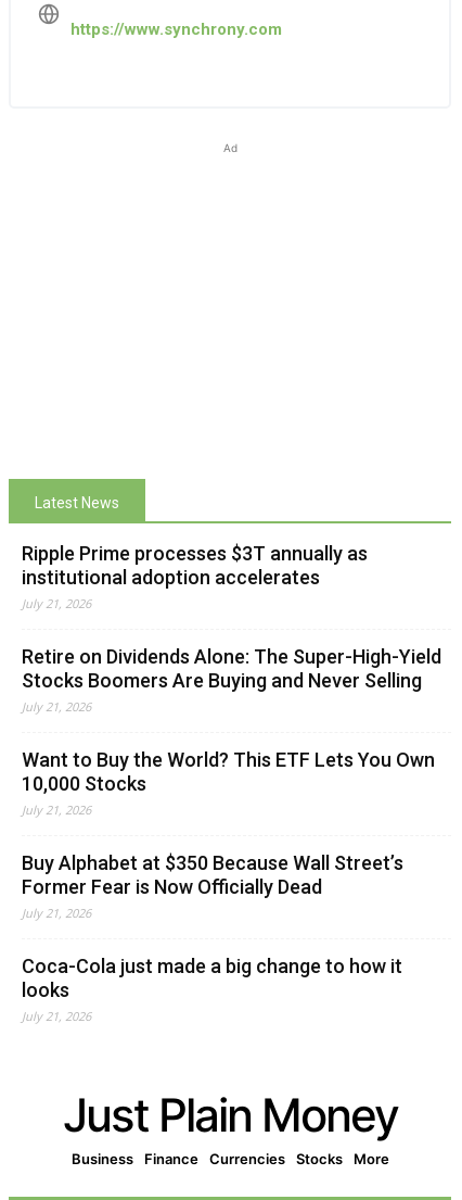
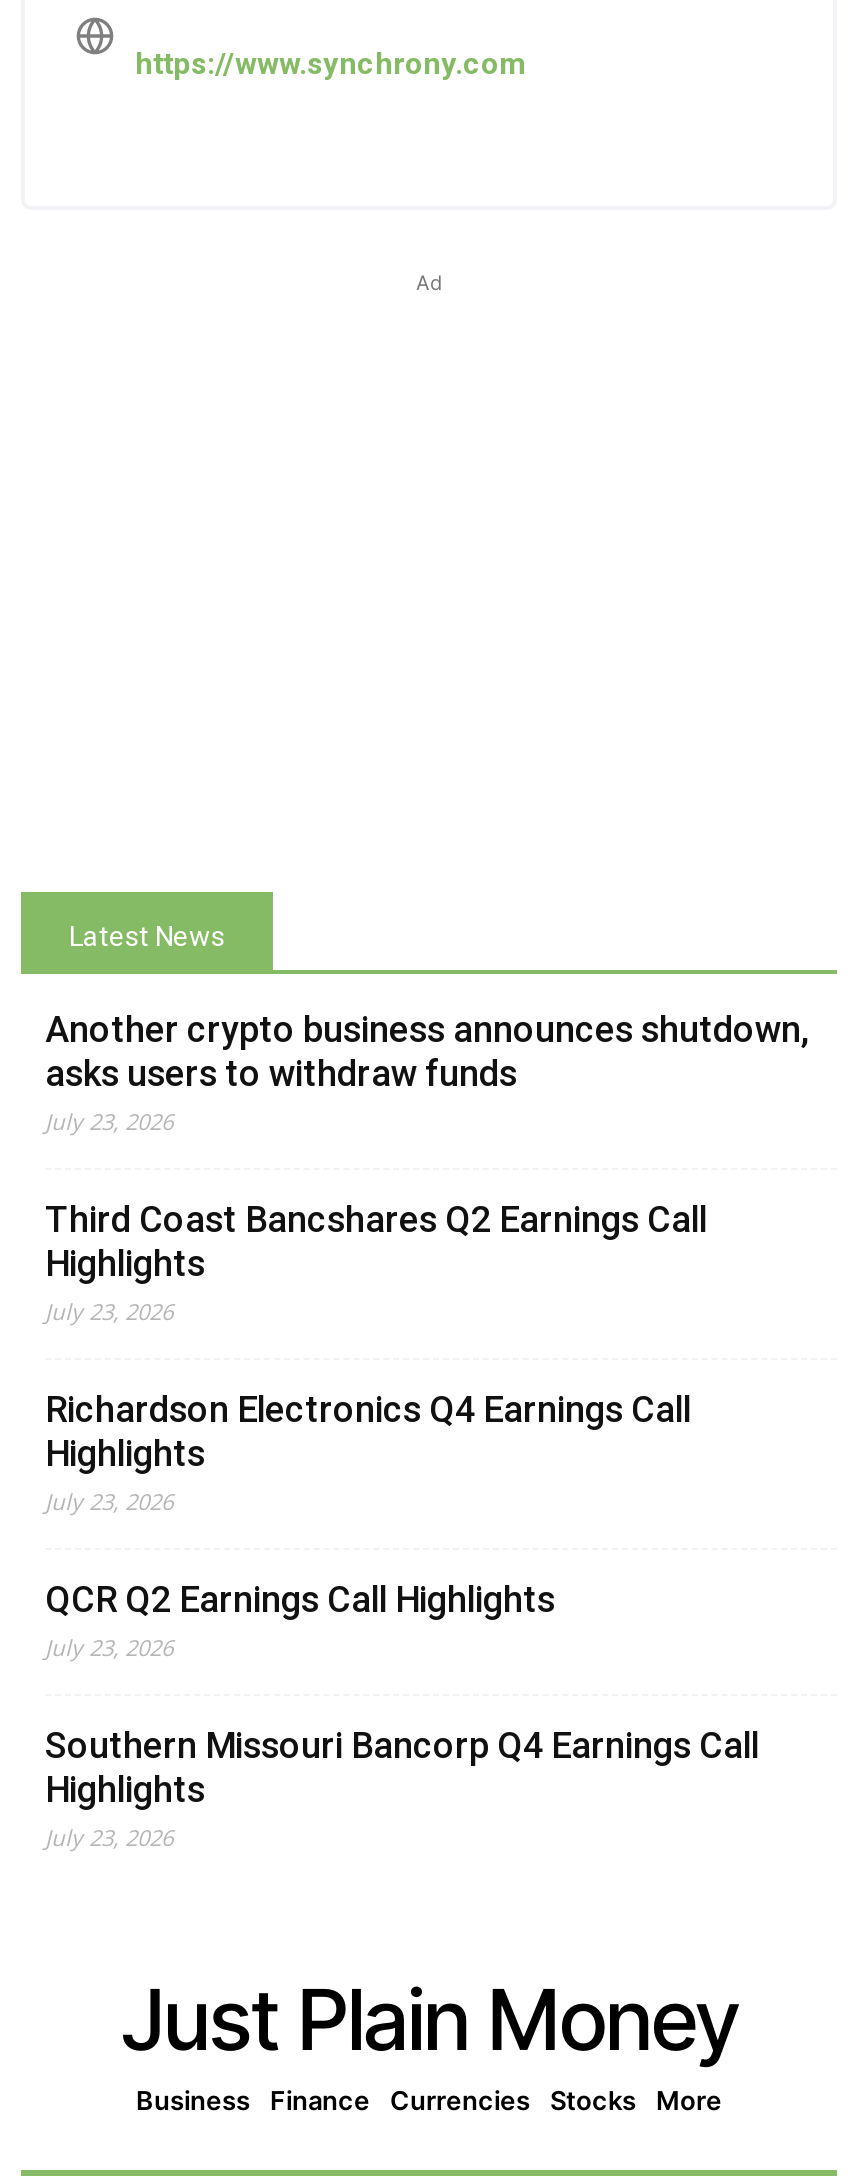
- Ripple Prime processes $3T annually as
- institutional adoption accelerates
- July 21, 2026
+ Another crypto business announces shutdown,
+ asks users to withdraw funds
+ July 23, 2026

- Retire on Dividends Alone: The Super-High-Yield
- Stocks Boomers Are Buying and Never Selling
- July 21, 2026
+ Third Coast Bancshares Q2 Earnings Call
+ Highlights
+ July 23, 2026

- Want to Buy the World? This ETF Lets You Own
- 10,000 Stocks
- July 21, 2026
+ Richardson Electronics Q4 Earnings Call
+ Highlights
+ July 23, 2026

- Buy Alphabet at $350 Because Wall Street’s
- Former Fear is Now Officially Dead
- July 21, 2026
+ QCR Q2 Earnings Call Highlights
+ July 23, 2026

- Coca-Cola just made a big change to how it
- looks
- July 21, 2026
+ Southern Missouri Bancorp Q4 Earnings Call
+ Highlights
+ July 23, 2026
